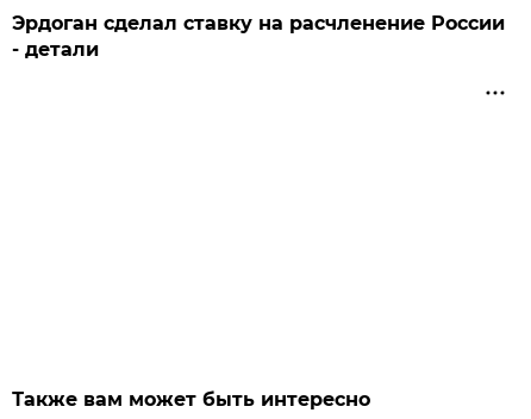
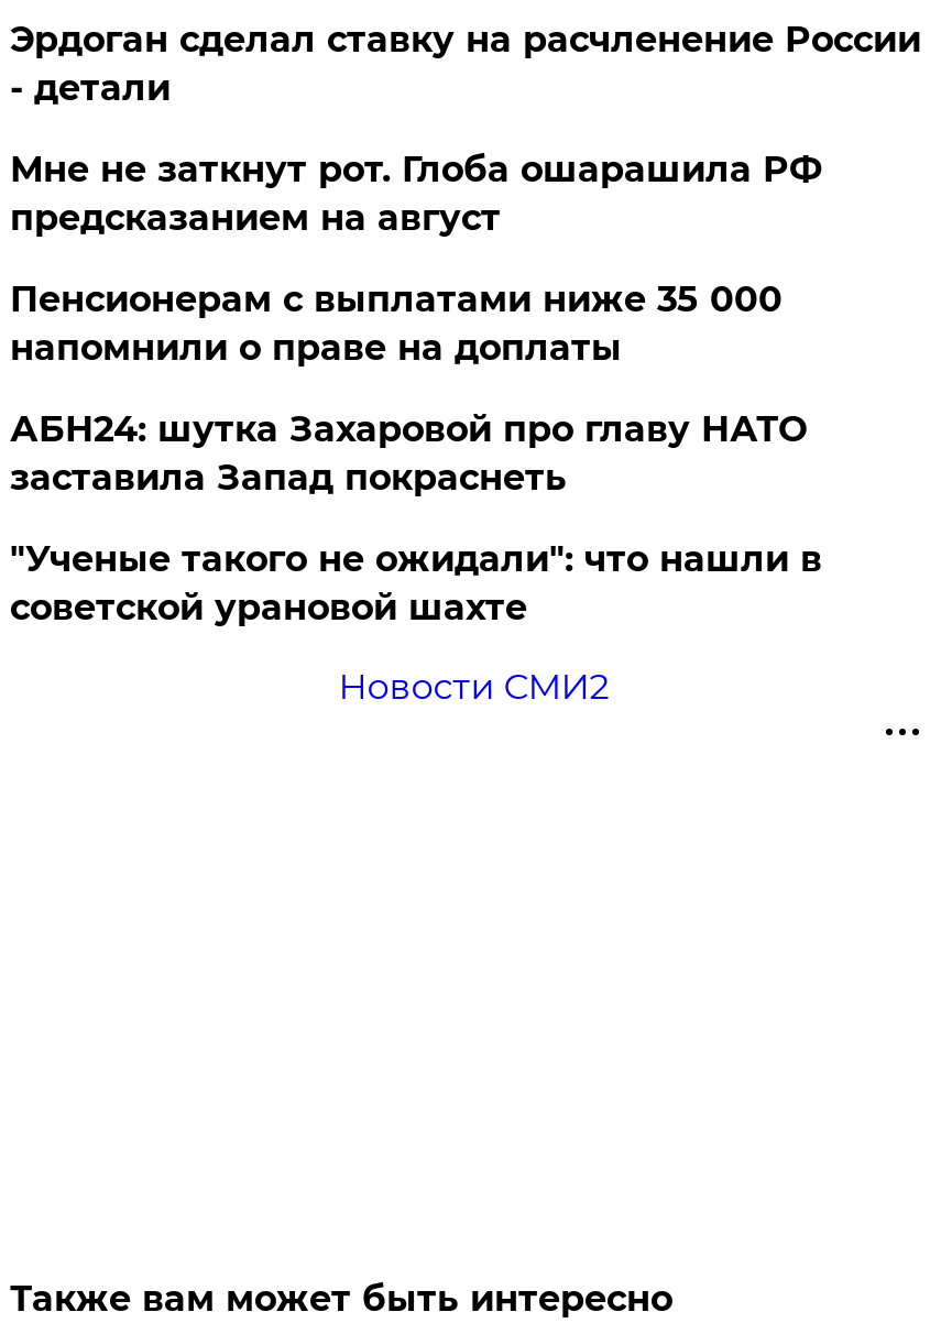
+ Мне не заткнут рот. Глоба ошарашила РФ
+ предсказанием на август
+ Пенсионерам с выплатами ниже 35 000
+ напомнили о праве на доплаты
+ АБН24: шутка Захаровой про главу НАТО
+ заставила Запад покраснеть
+ "Ученые такого не ожидали": что нашли в
+ советской урановой шахте
+ Новости СМИ2
